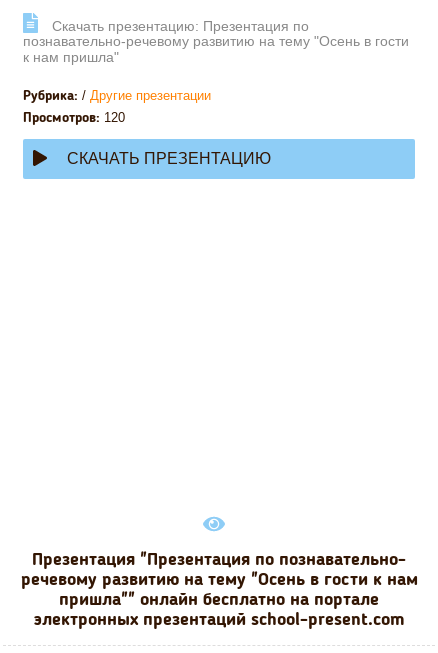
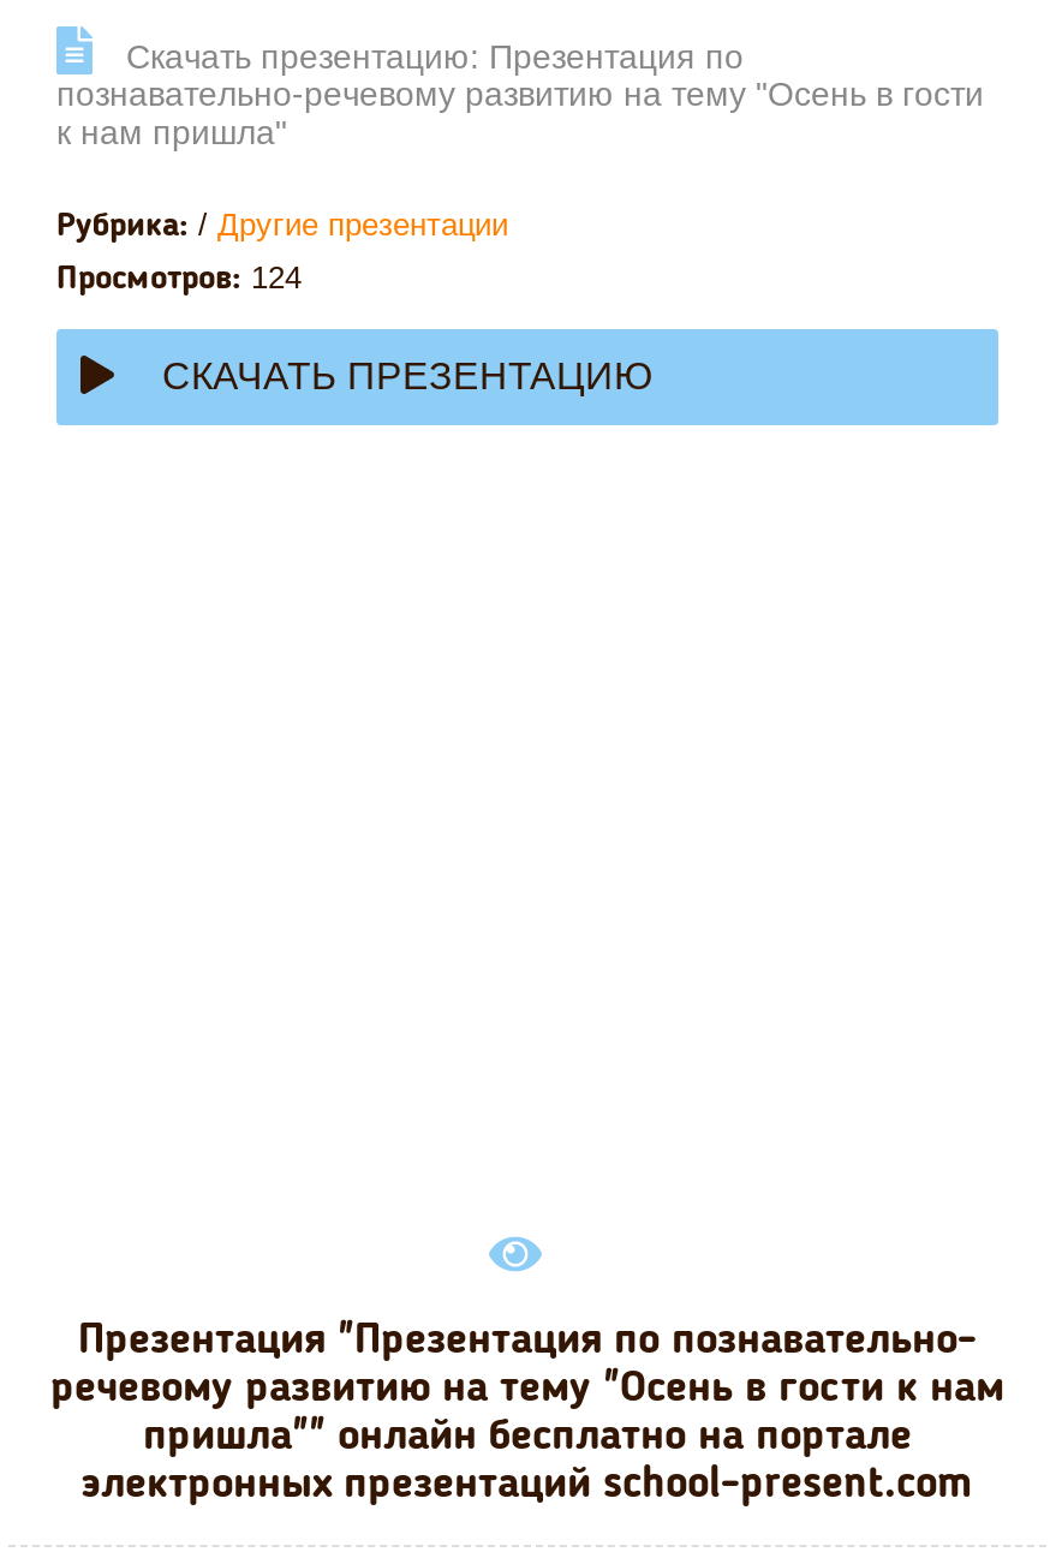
- Просмотров: 120
+ Просмотров: 124
